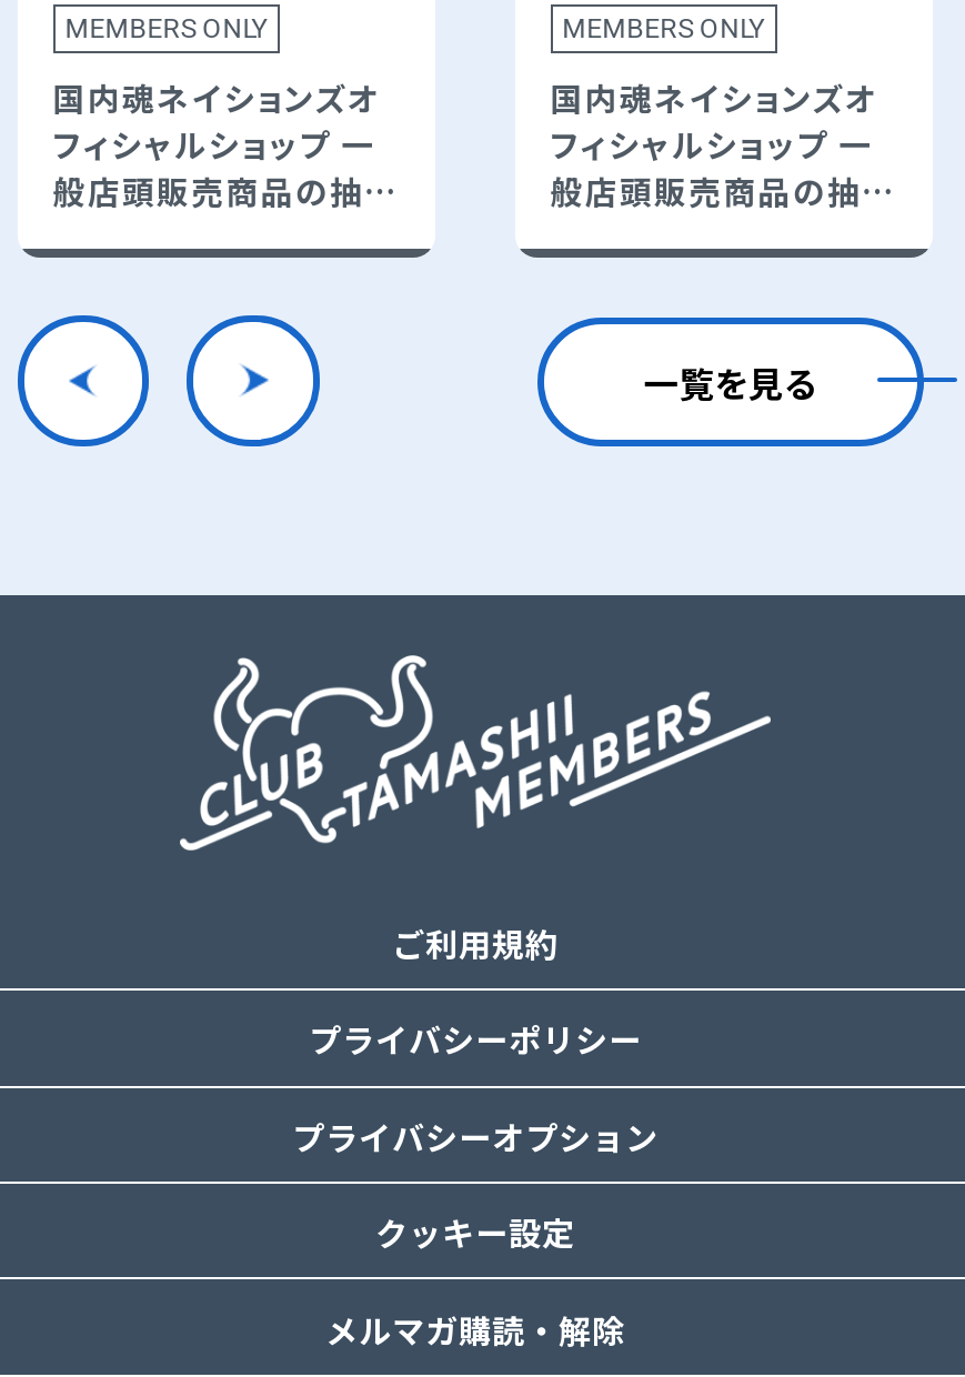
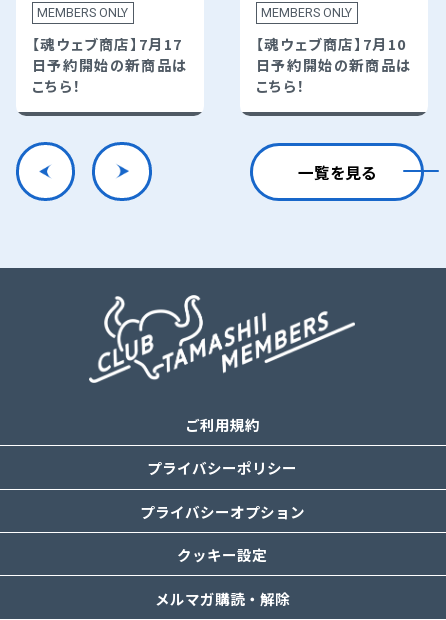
- 国内魂ネイションズオ
- フィシャルショップ 一
- 般店頭販売商品の抽…
+ 【魂ウェブ商店】7月17
+ 日予約開始の新商品は
+ こちら！

- 国内魂ネイションズオ
- フィシャルショップ 一
- 般店頭販売商品の抽…
+ 【魂ウェブ商店】7月10
+ 日予約開始の新商品は
+ こちら！
